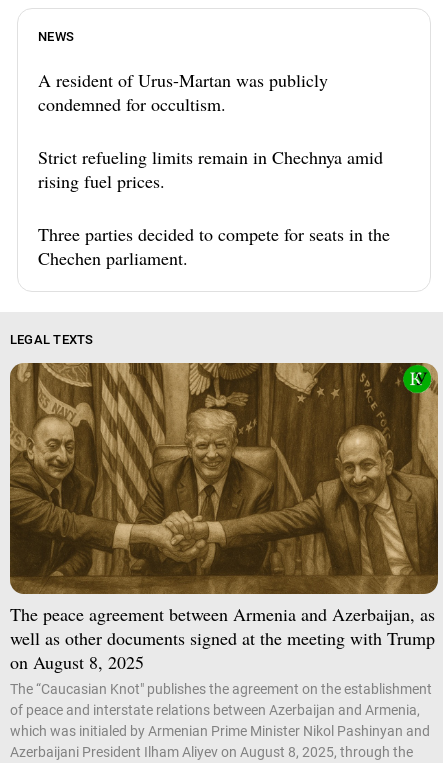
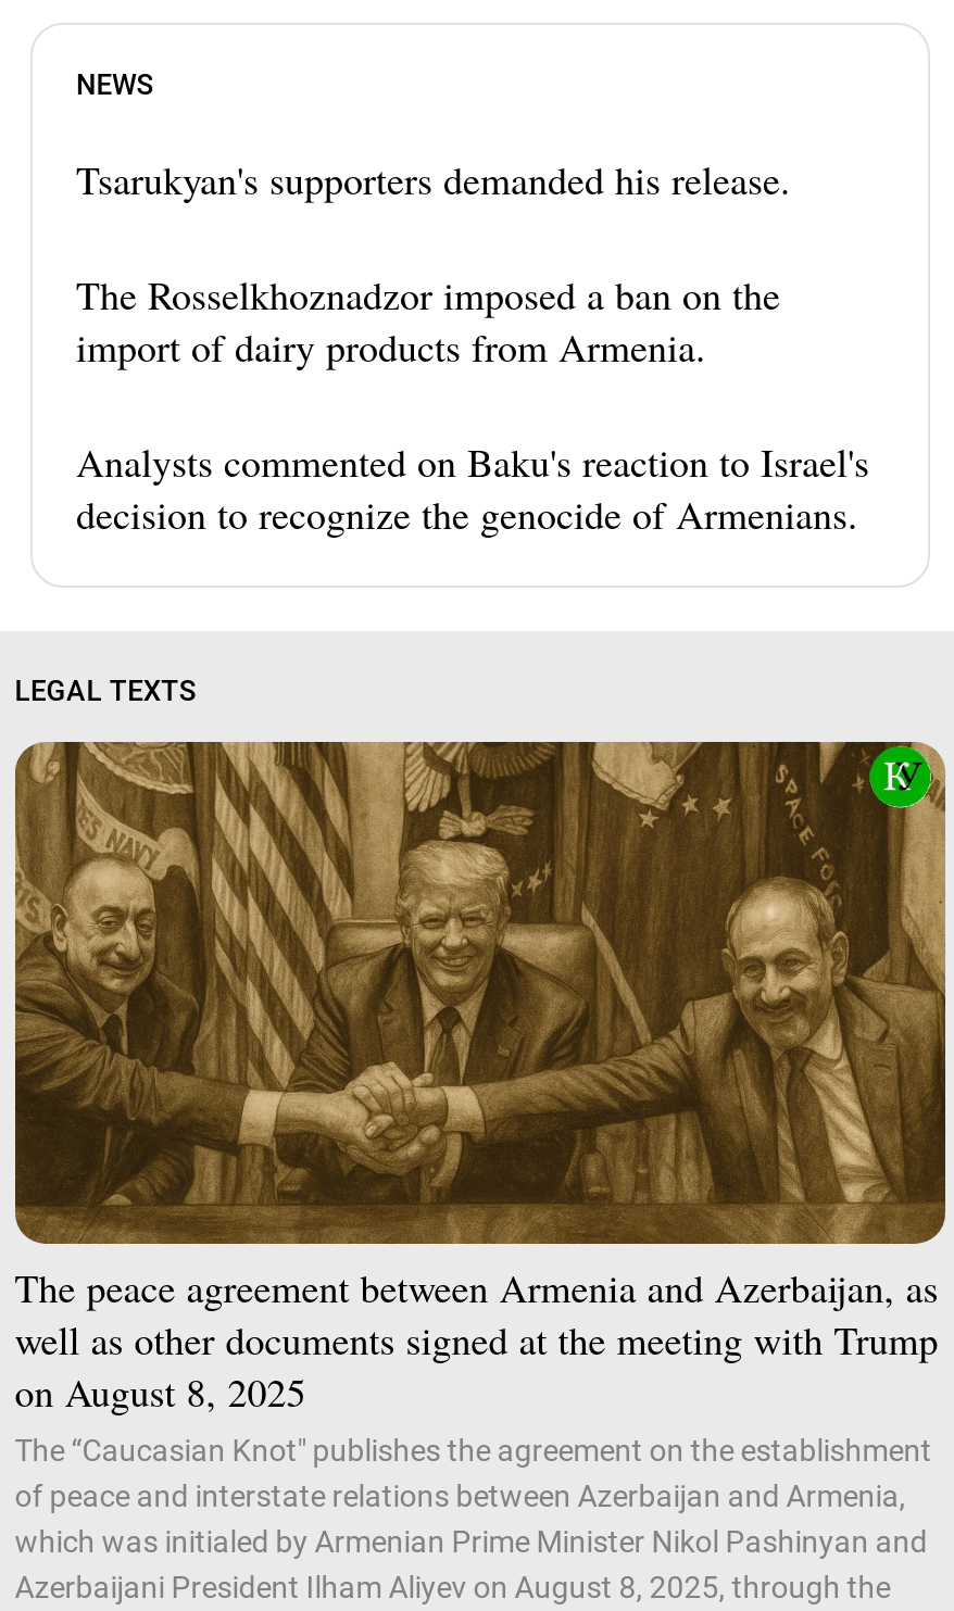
- A resident of Urus-Martan was publicly
- condemned for occultism.
+ Tsarukyan's supporters demanded his release.

- Strict refueling limits remain in Chechnya amid
- rising fuel prices.
+ The Rosselkhoznadzor imposed a ban on the
+ import of dairy products from Armenia.

- Three parties decided to compete for seats in the
- Chechen parliament.
+ Analysts commented on Baku's reaction to Israel's
+ decision to recognize the genocide of Armenians.
